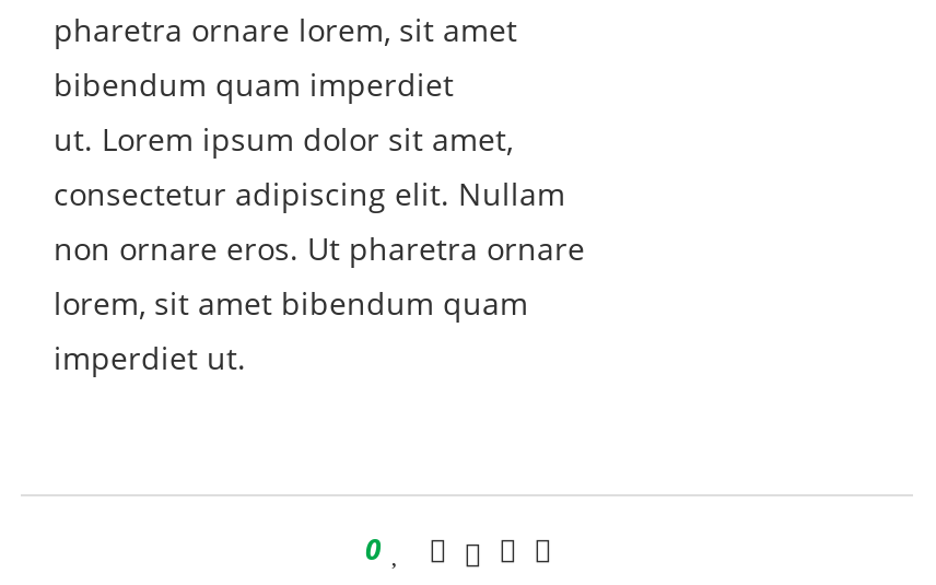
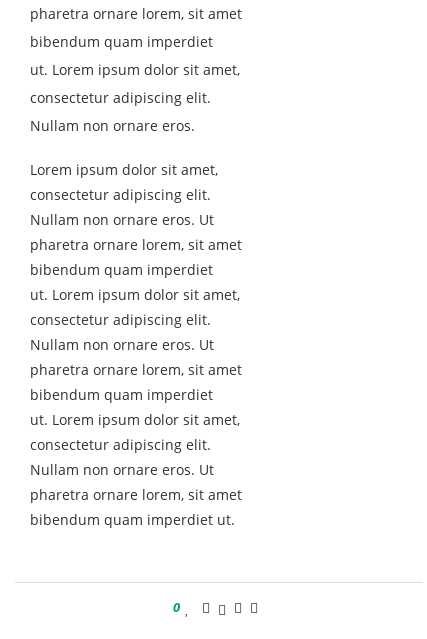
- consectetur adipiscing elit. Nullam
- non ornare eros. Ut pharetra ornare
- lorem, sit amet bibendum quam
- imperdiet ut.
+ consectetur adipiscing elit.
+ Nullam non ornare eros.
+ Lorem ipsum dolor sit amet,
+ consectetur adipiscing elit.
+ Nullam non ornare eros. Ut
+ pharetra ornare lorem, sit amet
+ bibendum quam imperdiet
+ ut. Lorem ipsum dolor sit amet,
+ consectetur adipiscing elit.
+ Nullam non ornare eros. Ut
+ pharetra ornare lorem, sit amet
+ bibendum quam imperdiet
+ ut. Lorem ipsum dolor sit amet,
+ consectetur adipiscing elit.
+ Nullam non ornare eros. Ut
+ pharetra ornare lorem, sit amet
+ bibendum quam imperdiet ut.
